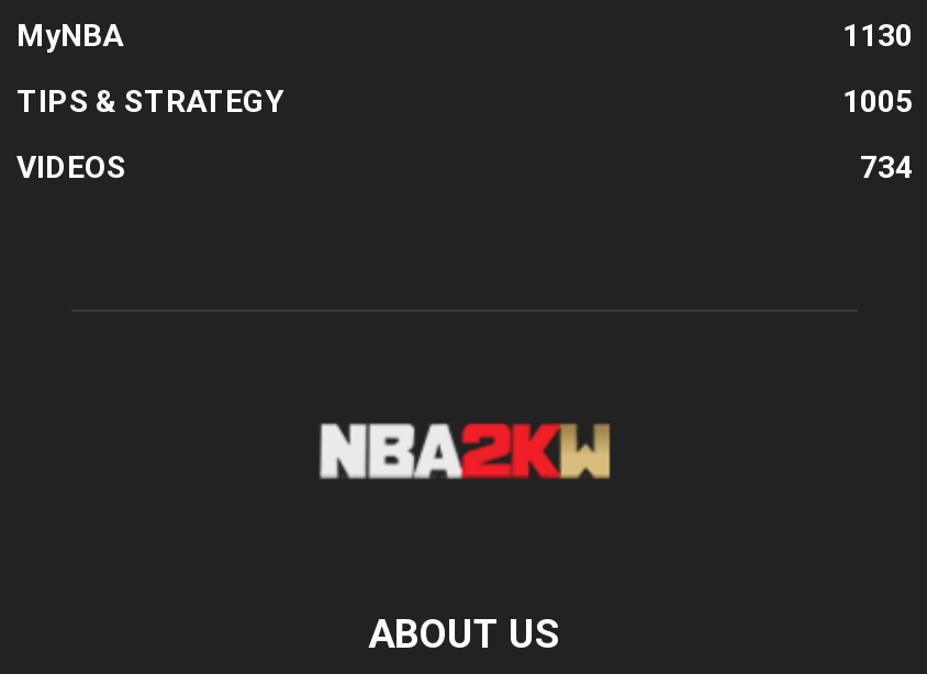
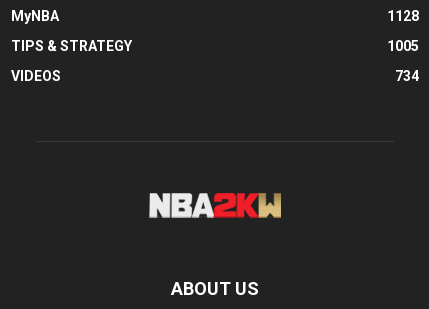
- 1130
+ 1128
